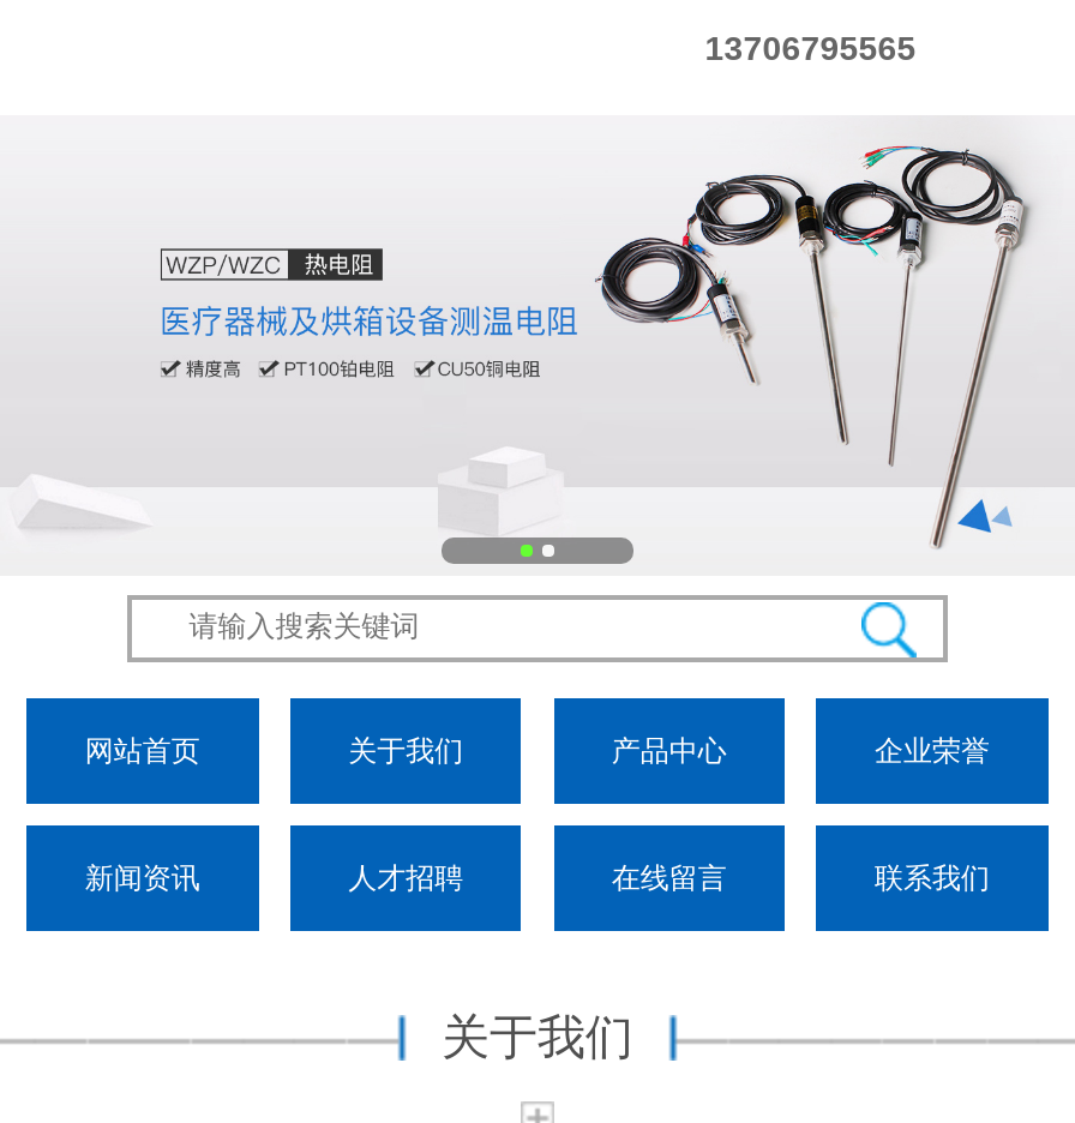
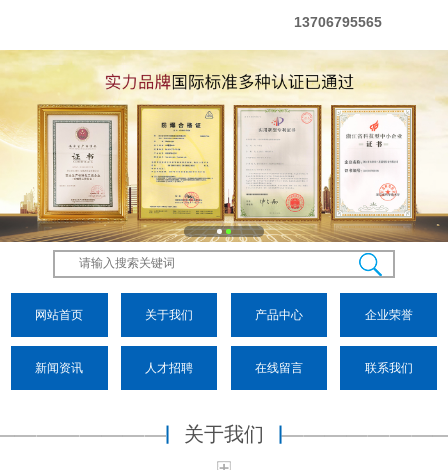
- [image]
+ [image]
